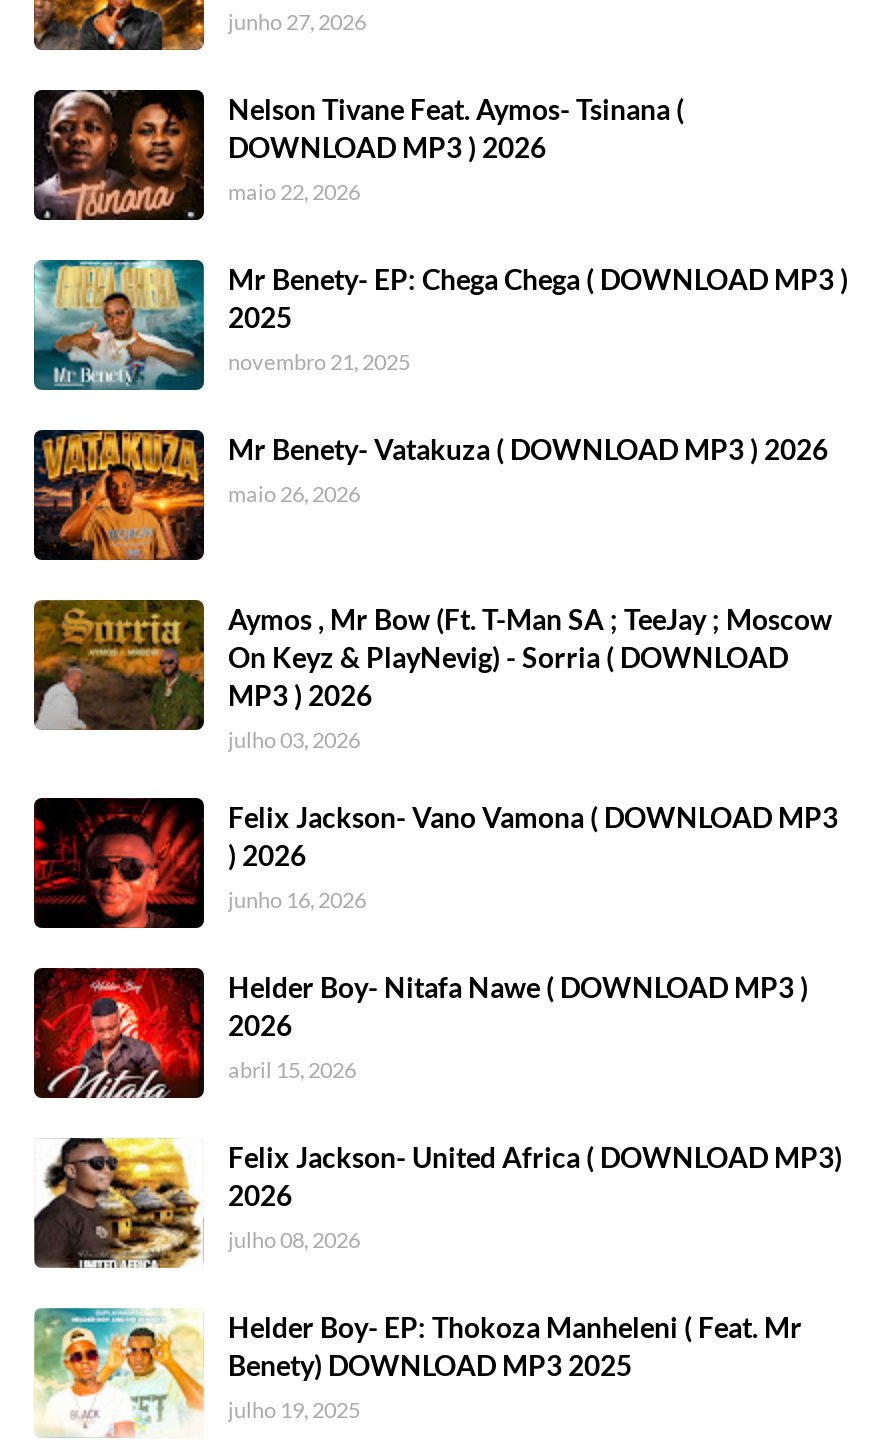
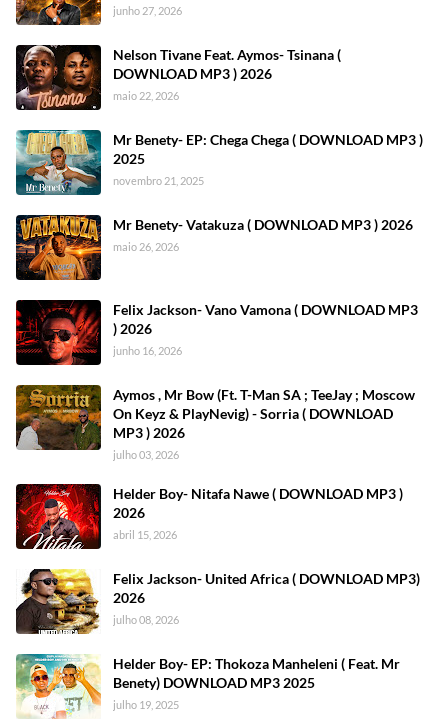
moved down: [image] | Aymos , Mr Bow (Ft. T-Man SA ; TeeJay ; Moscow | On Keyz & PlayNevig) - Sorria ( DOWNLOAD | MP3 ) 2026 | julho 03, 2026

moved up: [image] | Felix Jackson- Vano Vamona ( DOWNLOAD MP3 | ) 2026 | junho 16, 2026
